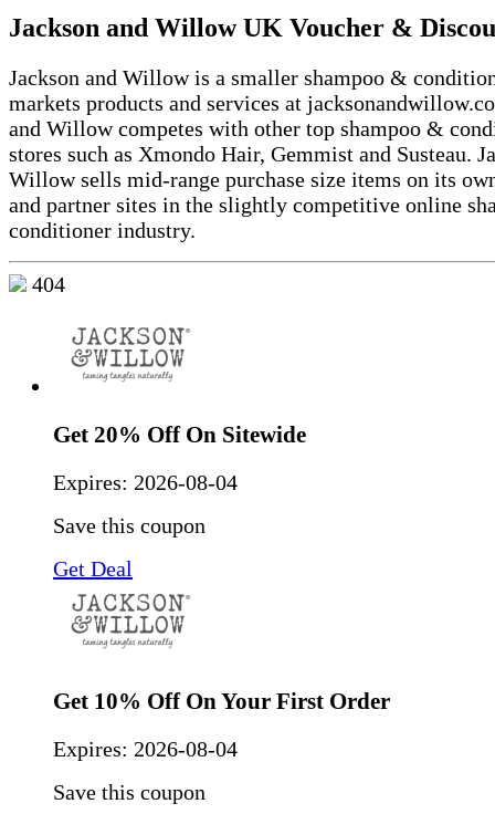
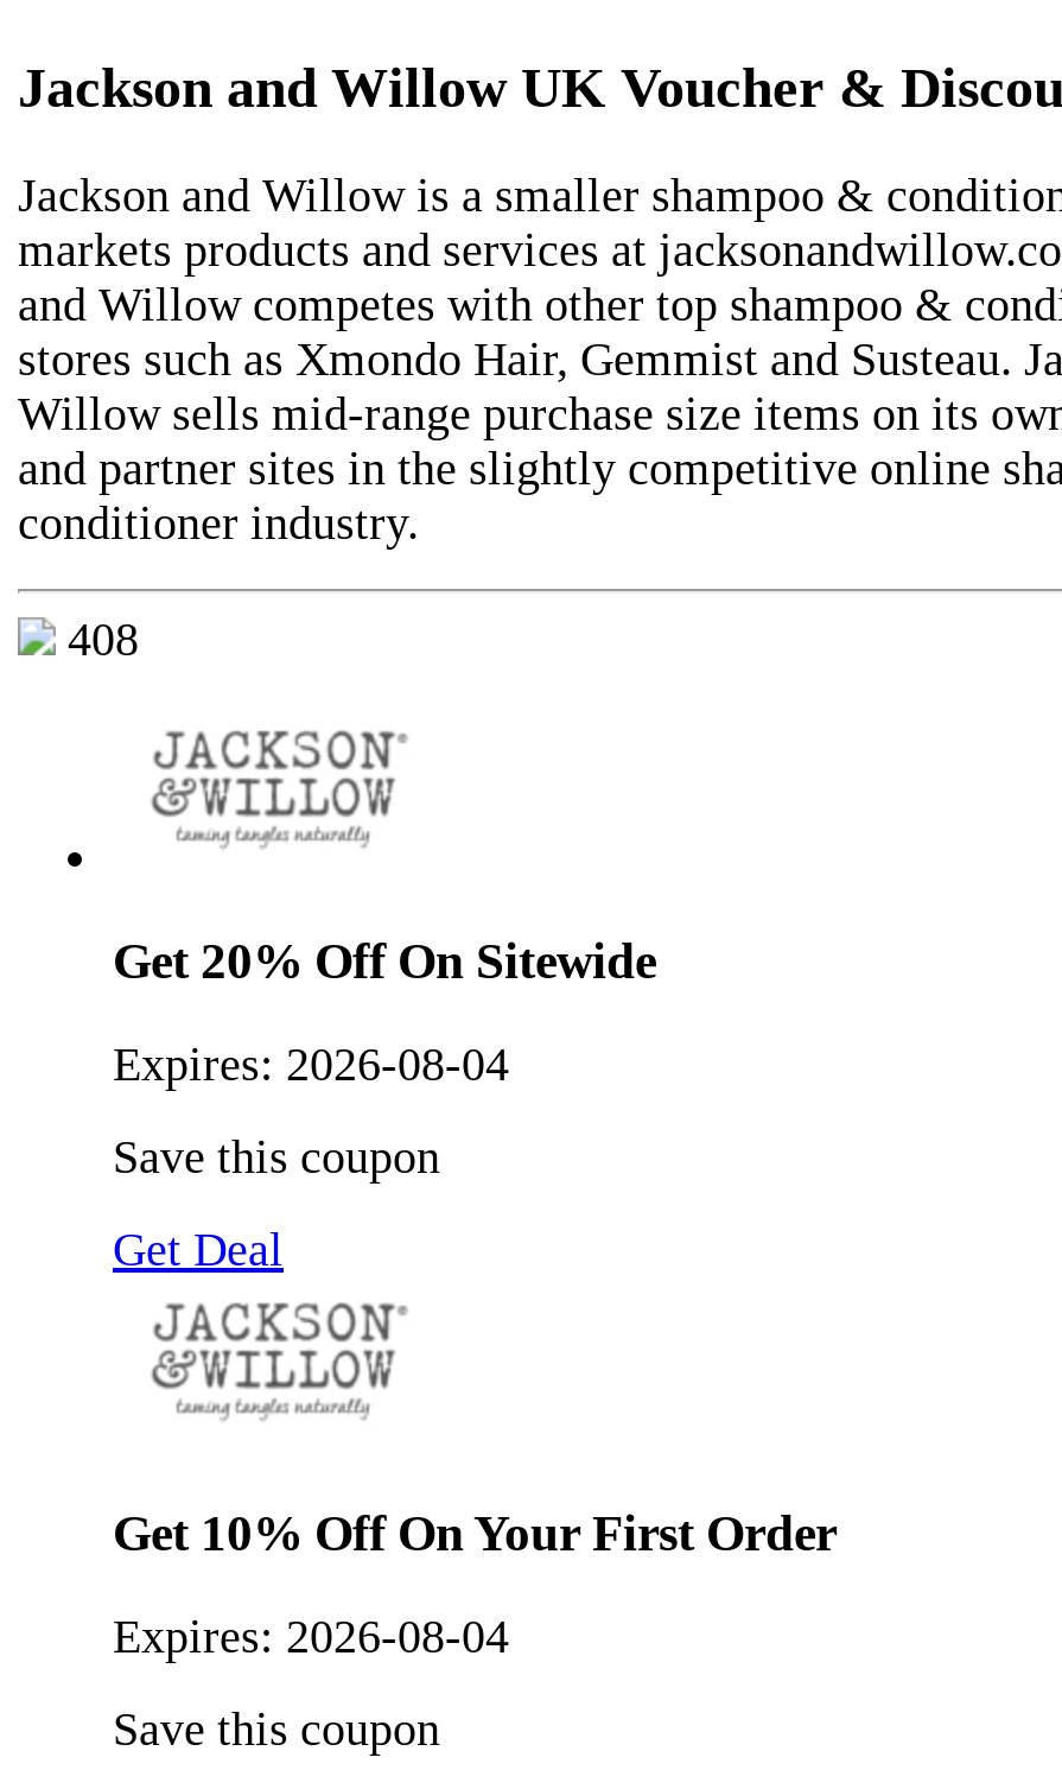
- 404
+ 408
